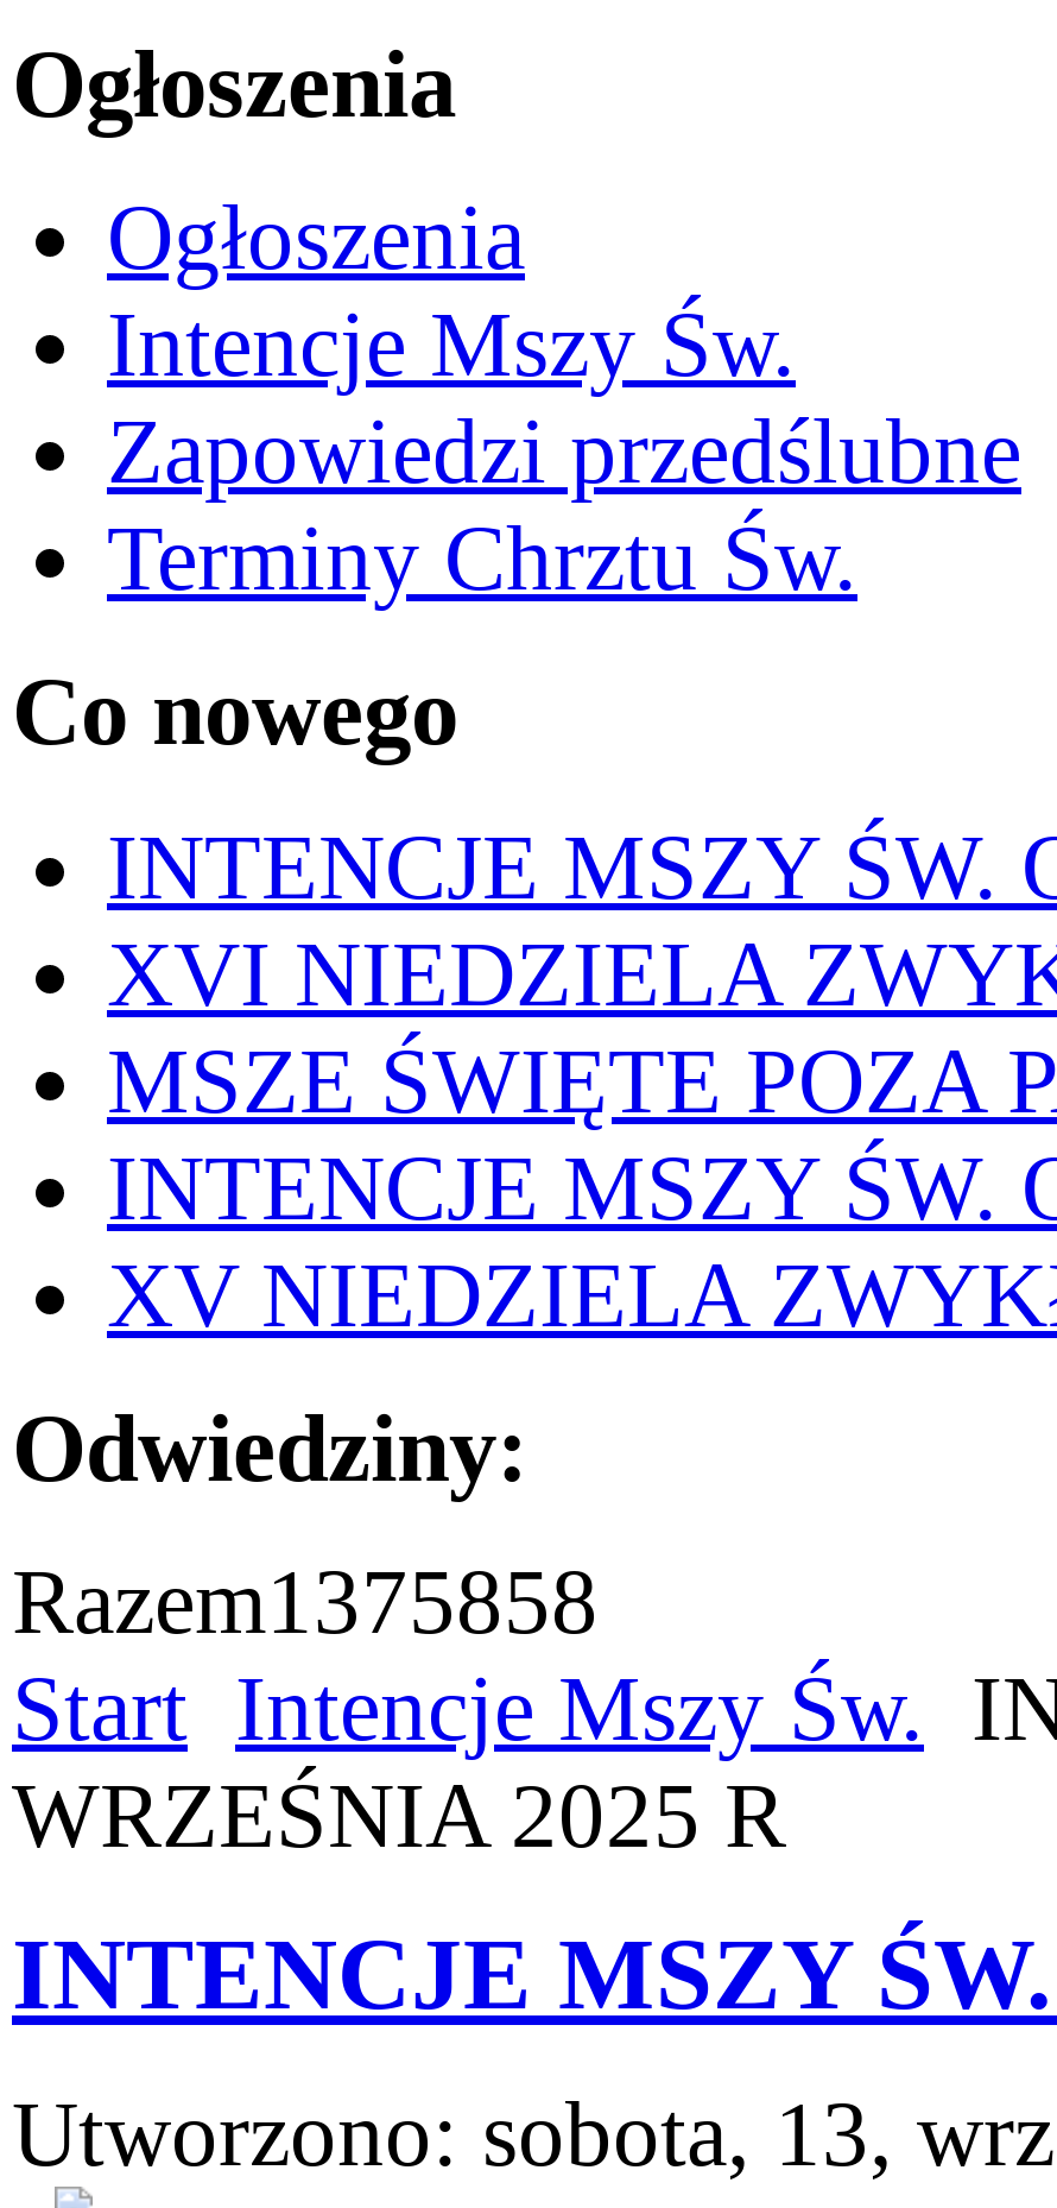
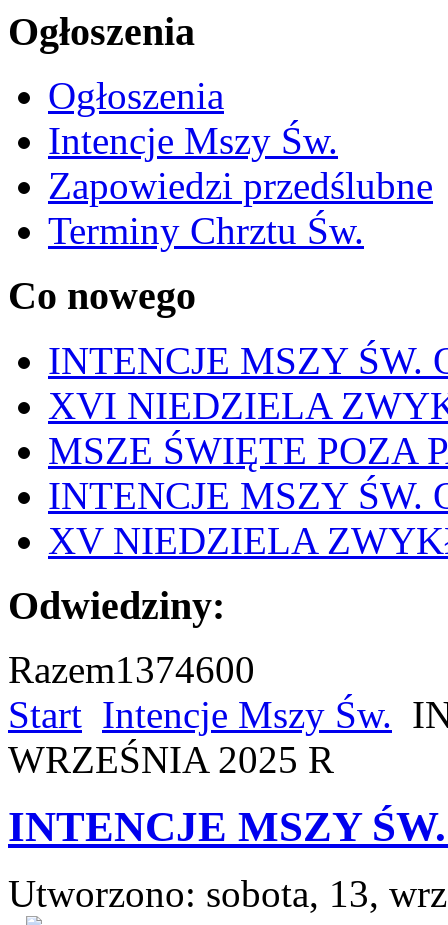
- Razem1375858
+ Razem1374600
